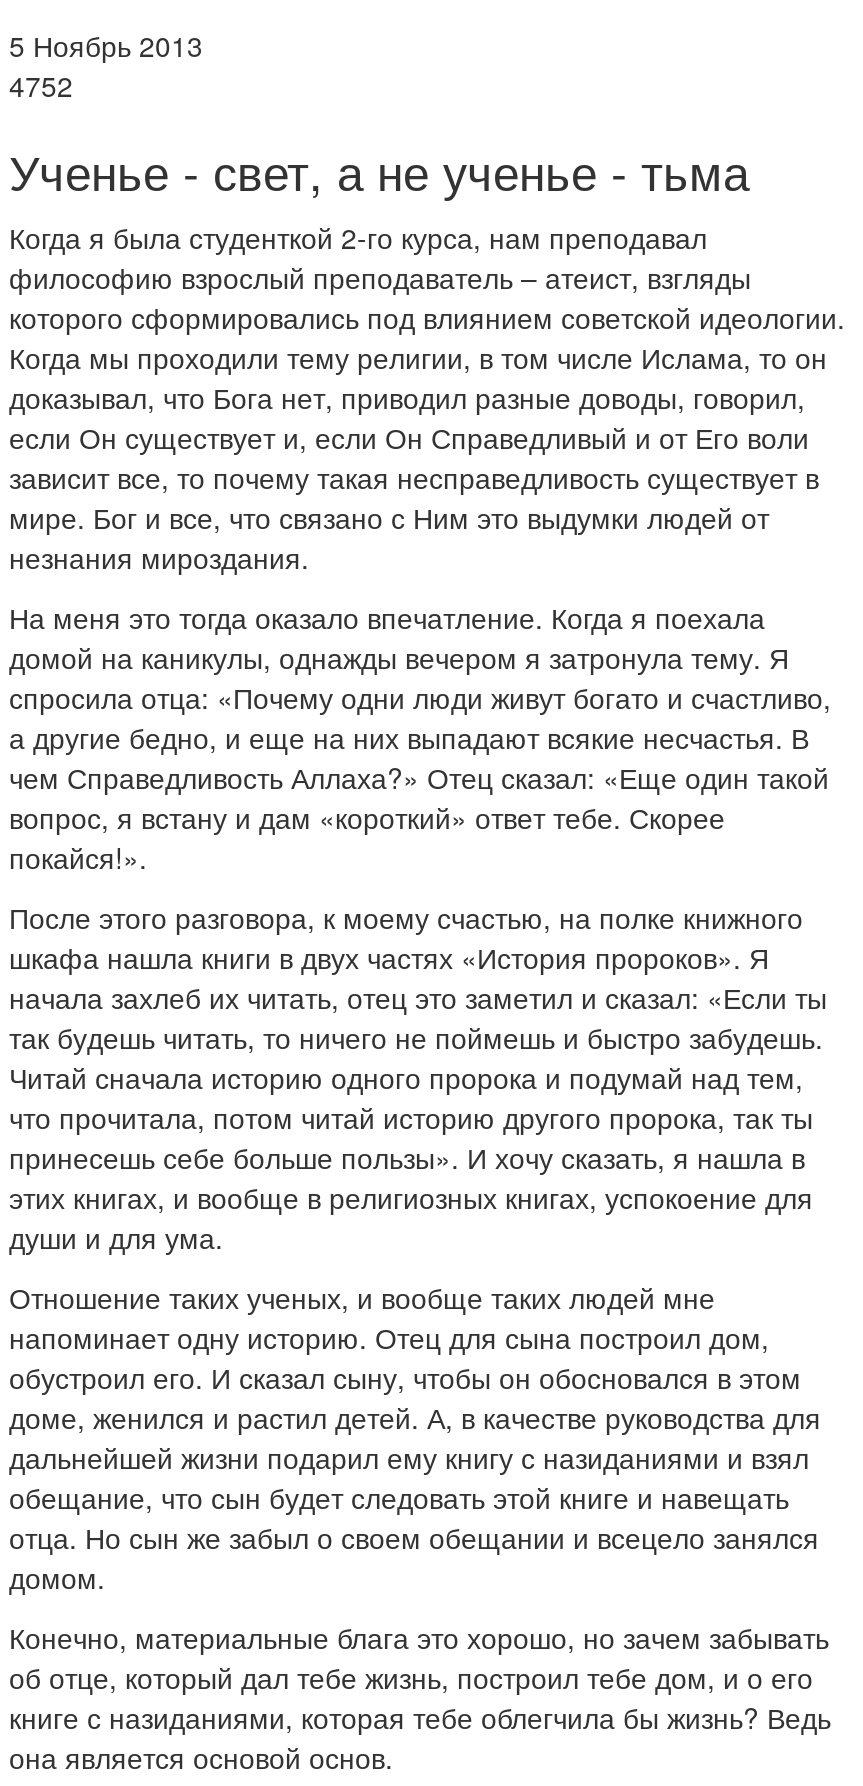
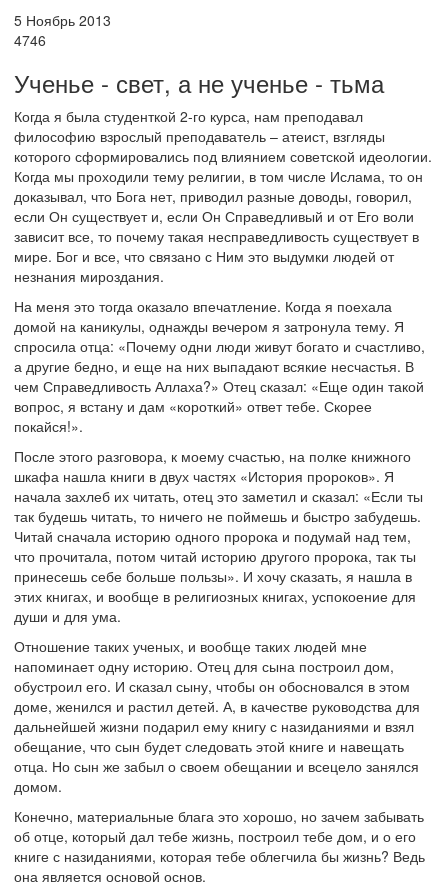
- 4752
+ 4746
